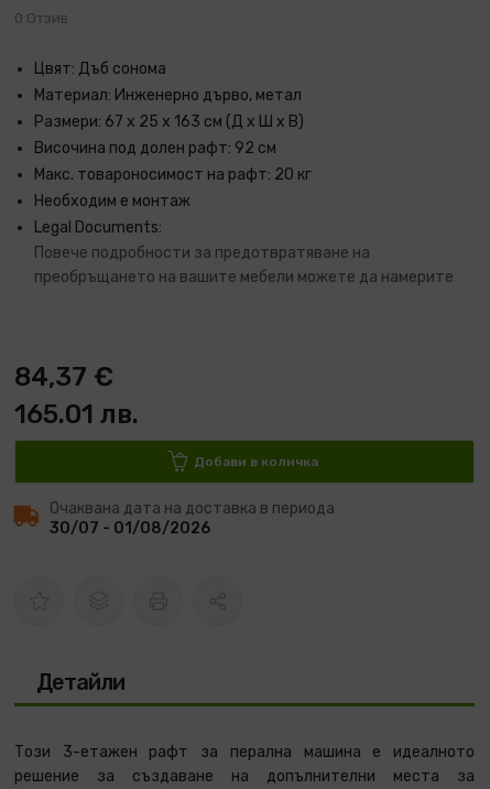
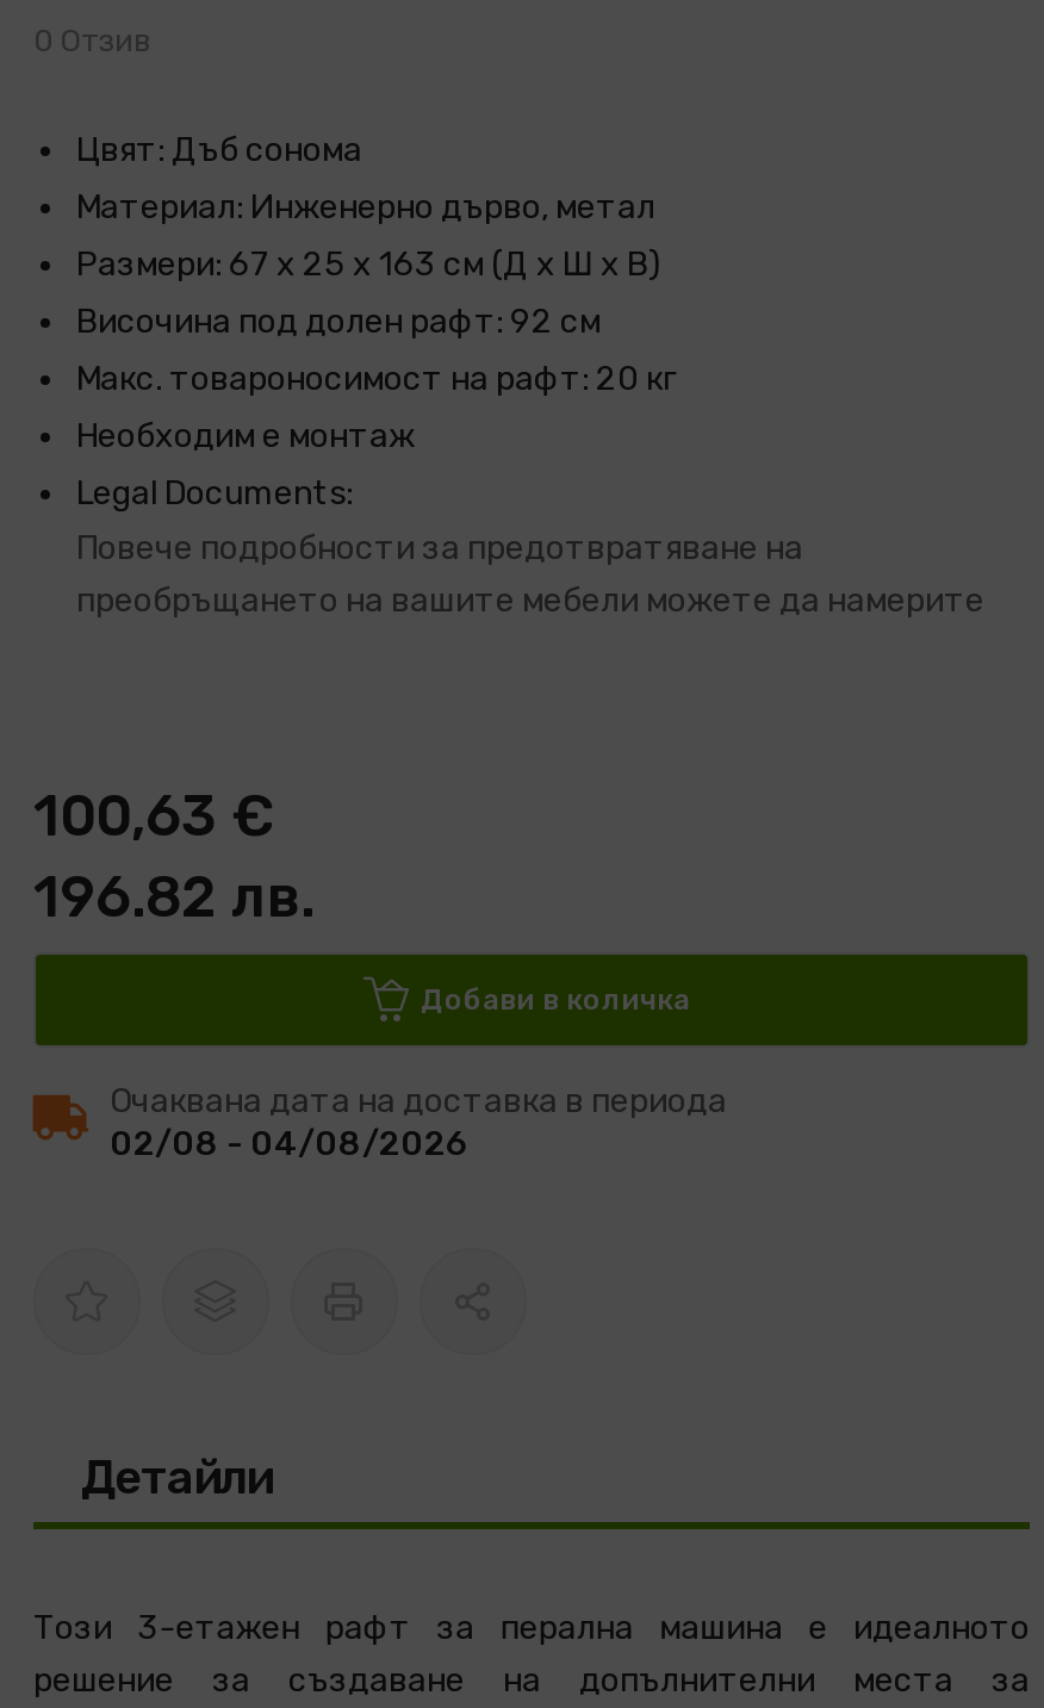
- 84,37 €
+ 100,63 €

- 165.01 лв.
+ 196.82 лв.

- 30/07 - 01/08/2026
+ 02/08 - 04/08/2026
